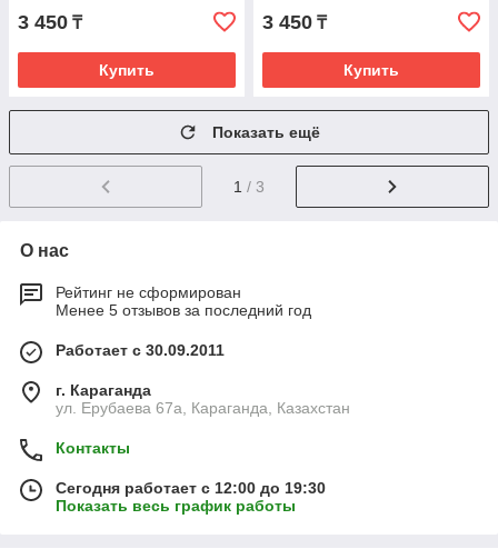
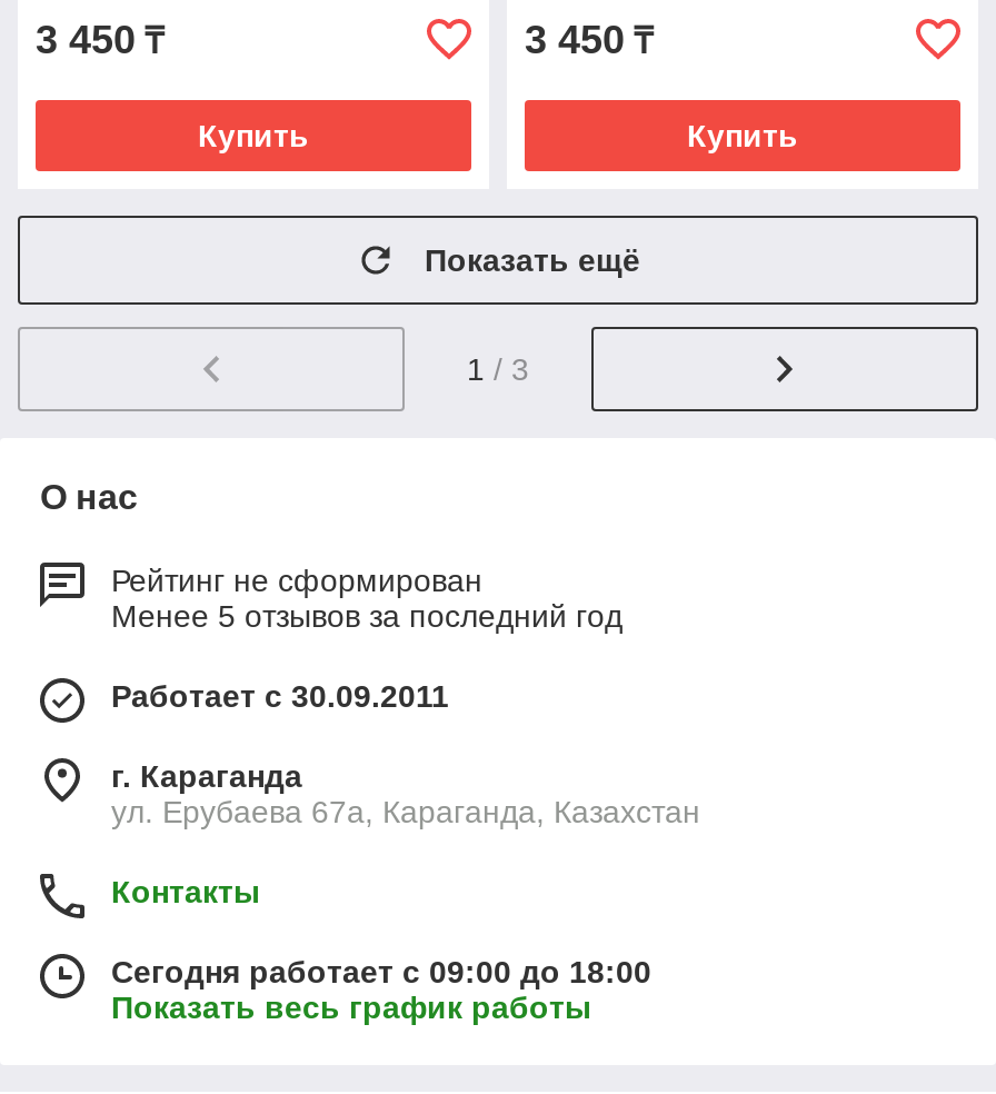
- Сегодня работает с 12:00 до 19:30
+ Сегодня работает с 09:00 до 18:00
